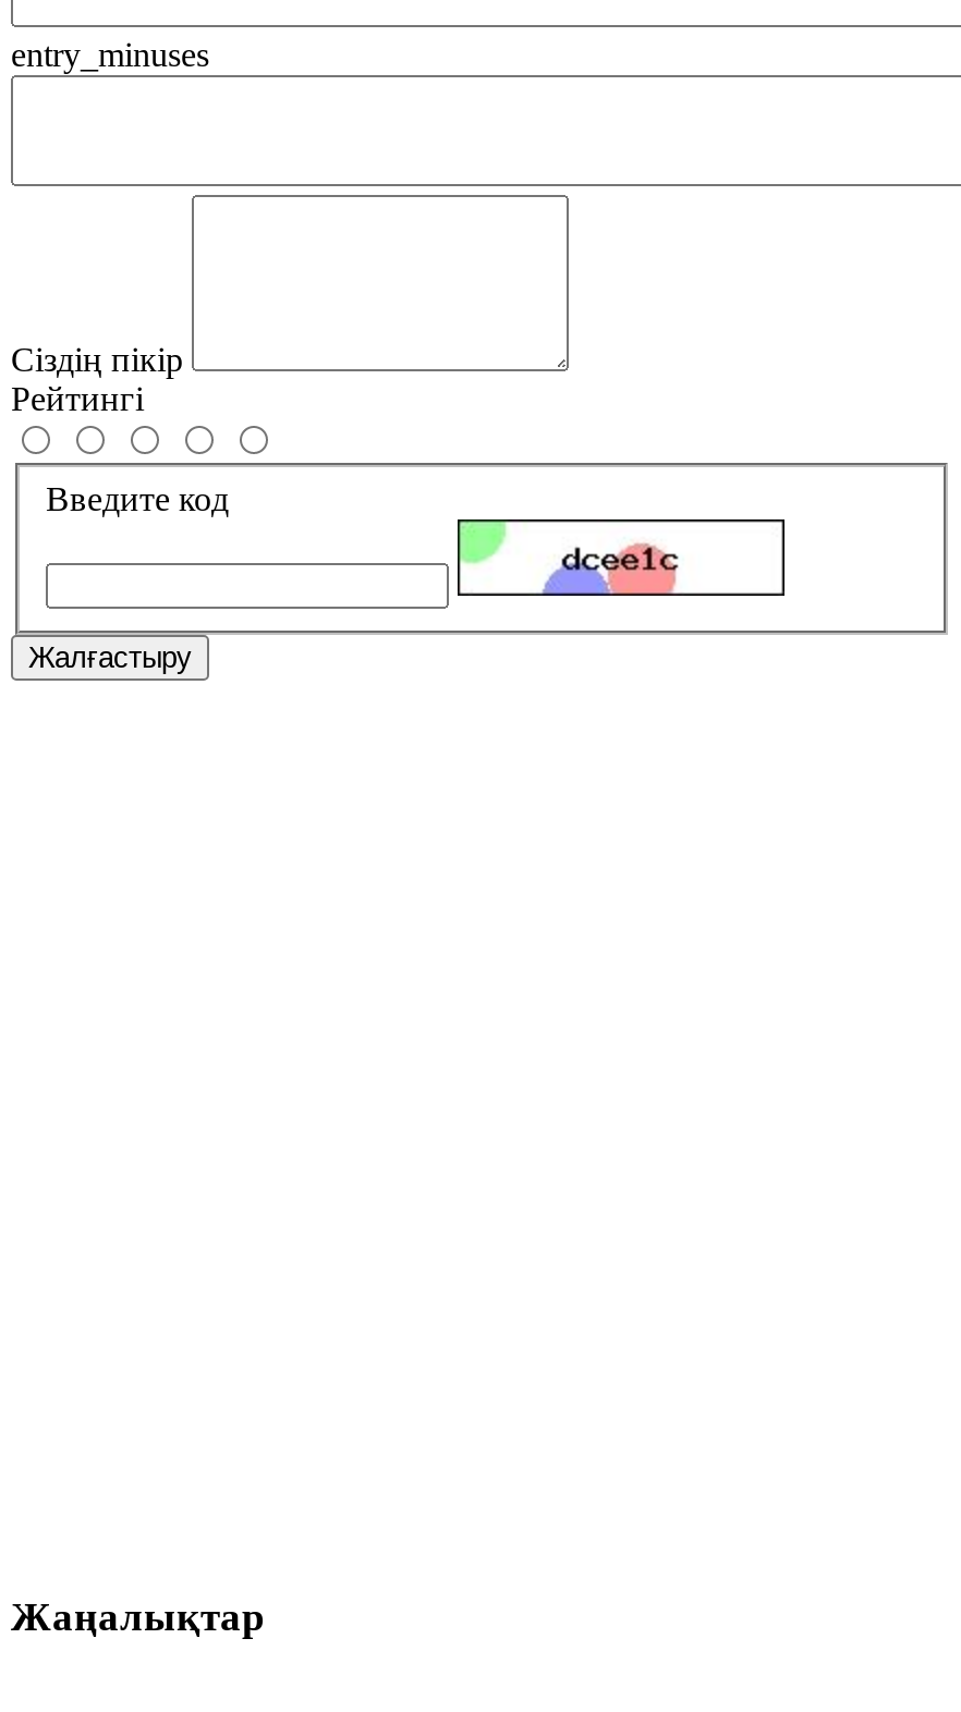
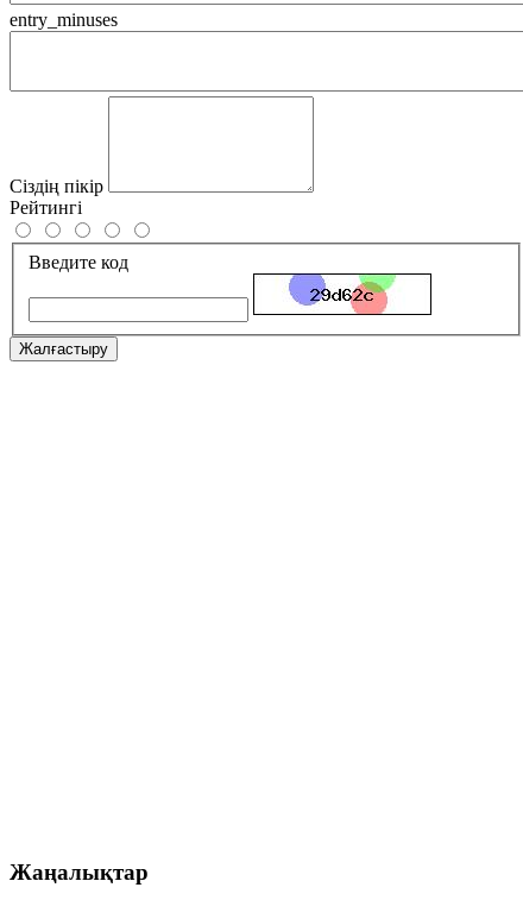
- [image]
+ [image]
